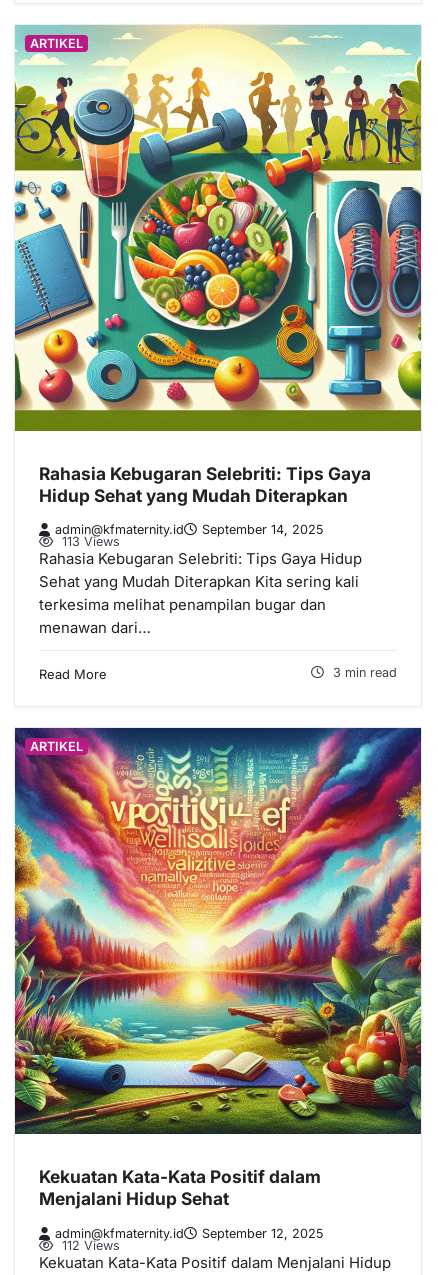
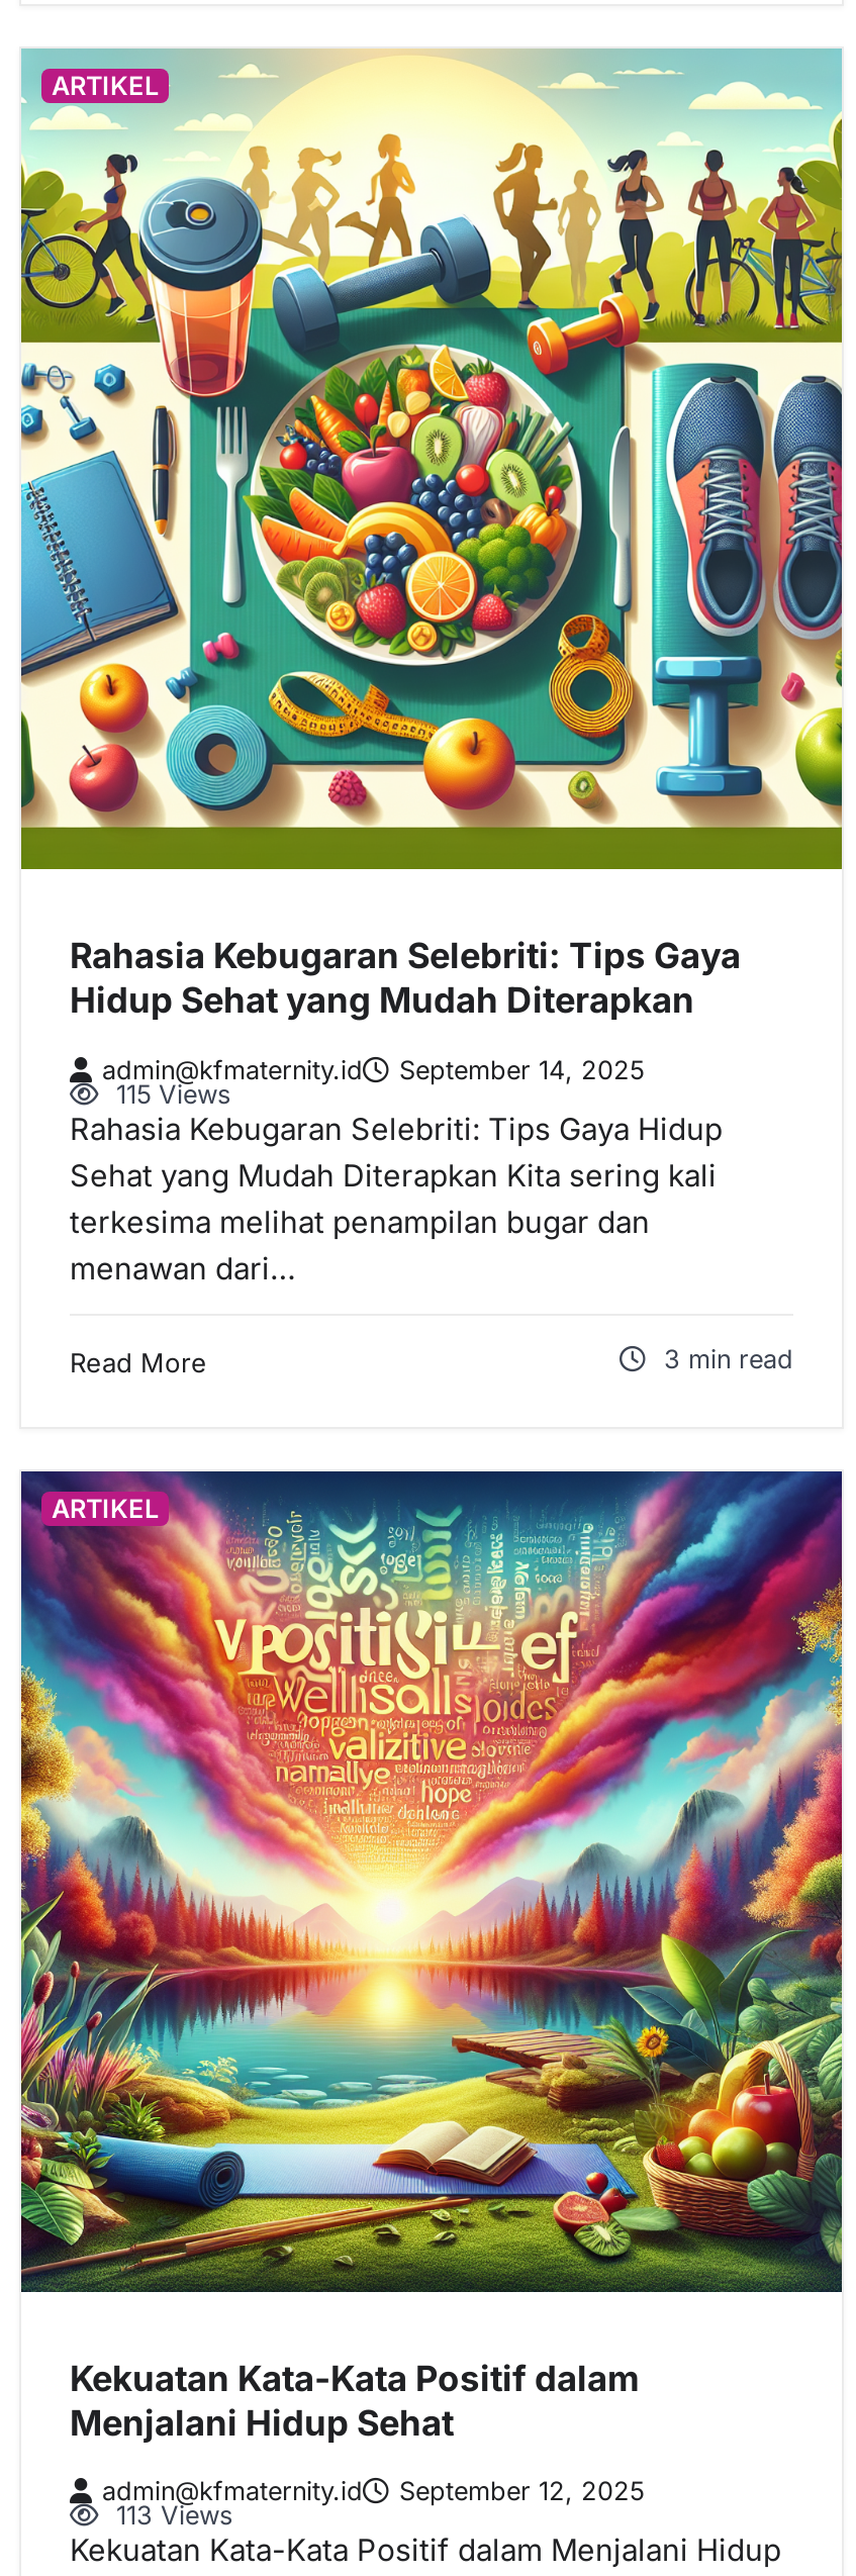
- 113 Views
+ 115 Views

- 112 Views
+ 113 Views
